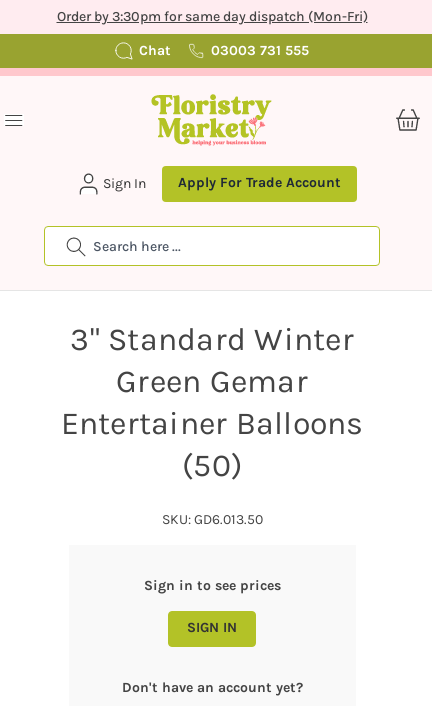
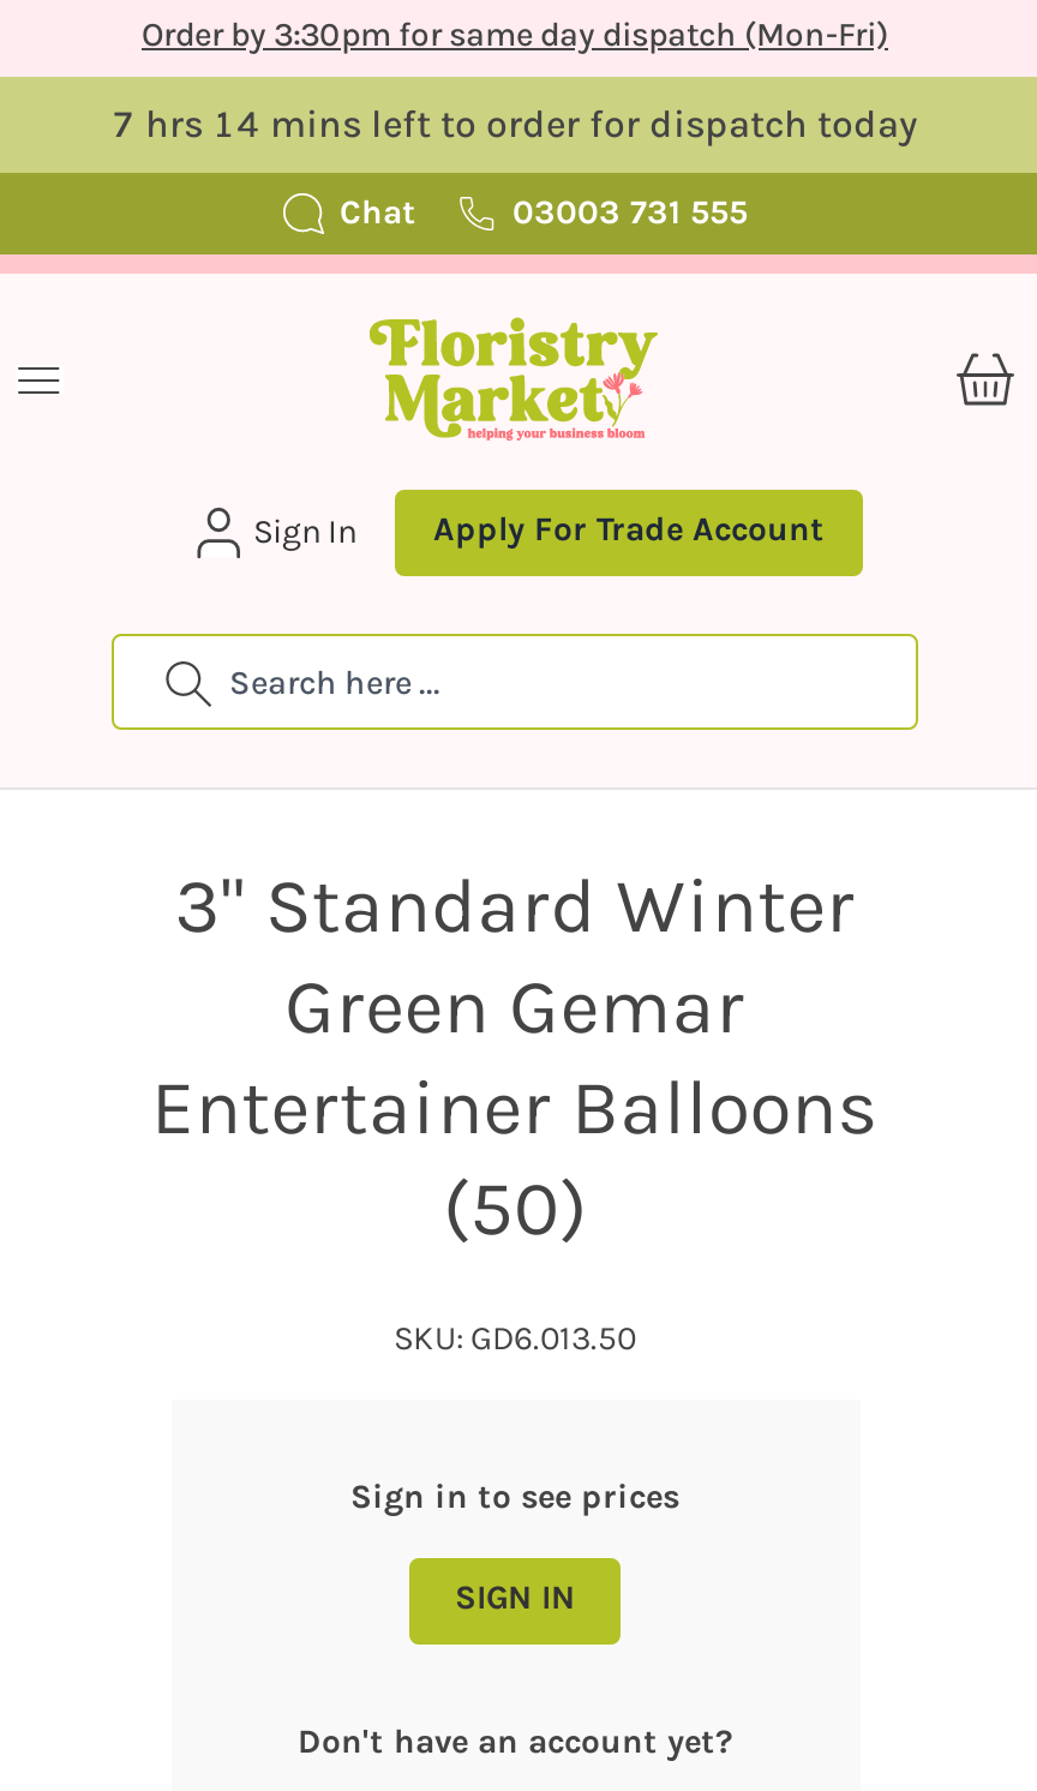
+ 7 hrs 14 mins left to order for dispatch today
